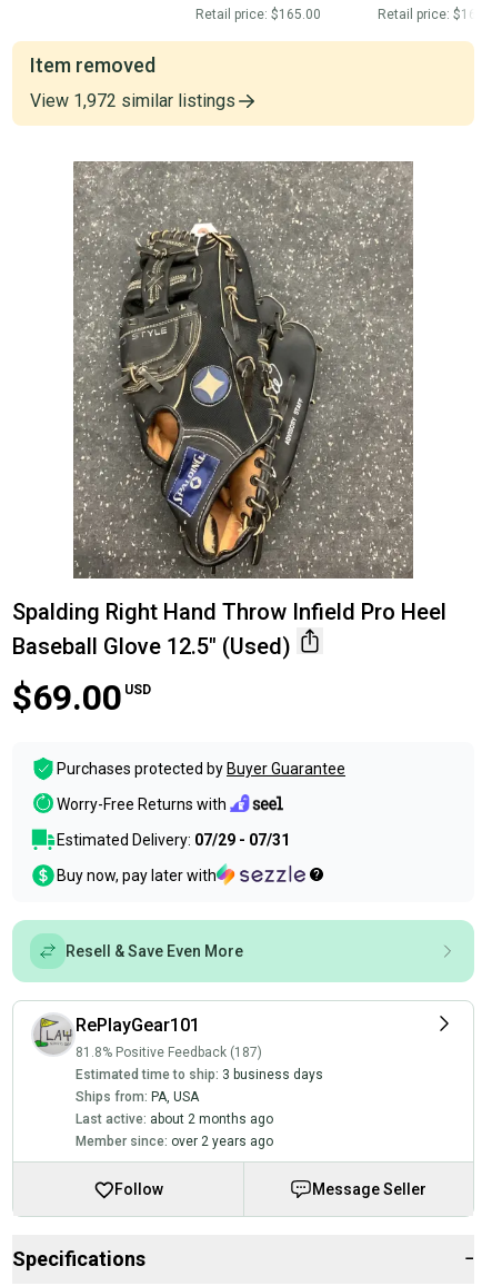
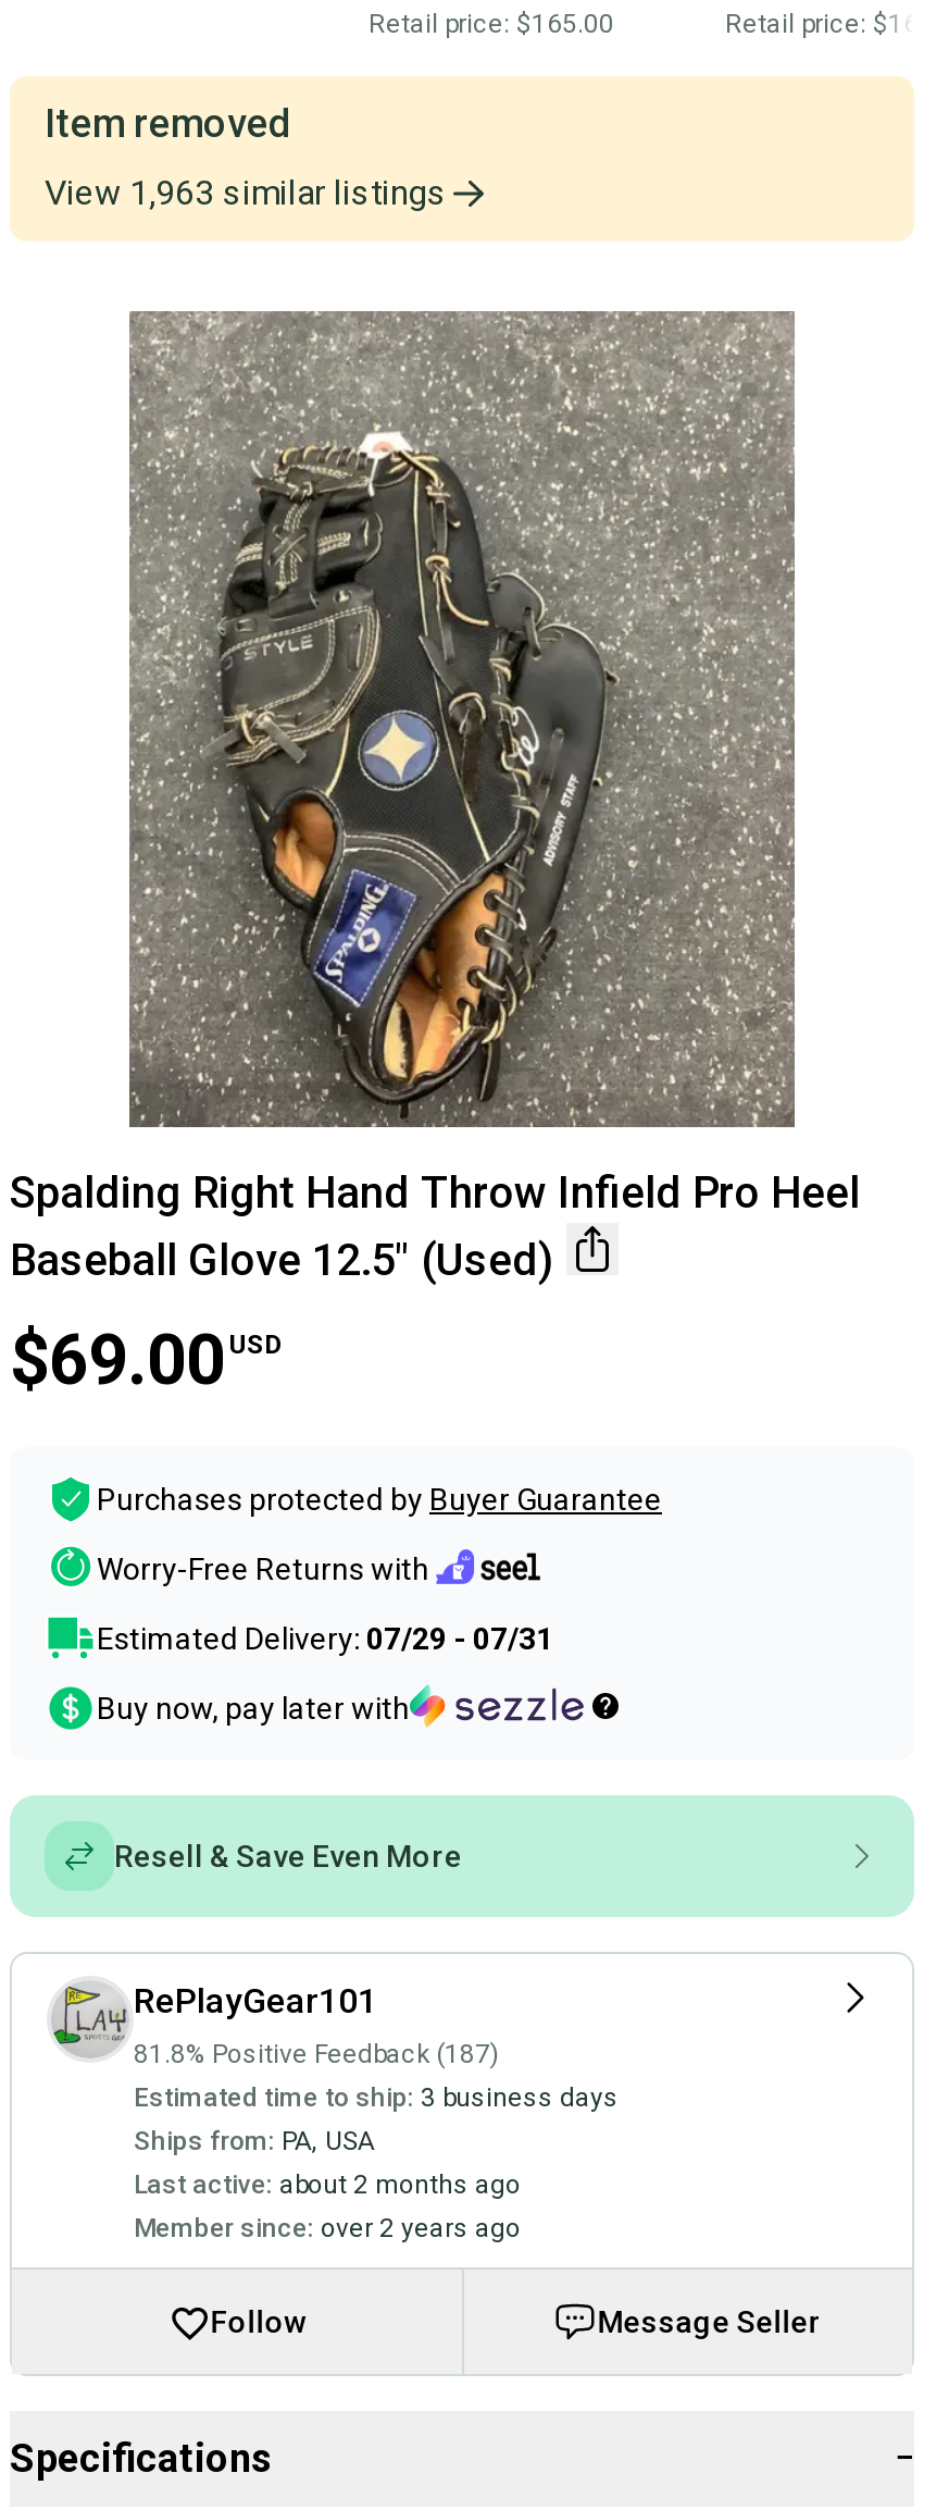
- View 1,972 similar listings
+ View 1,963 similar listings
